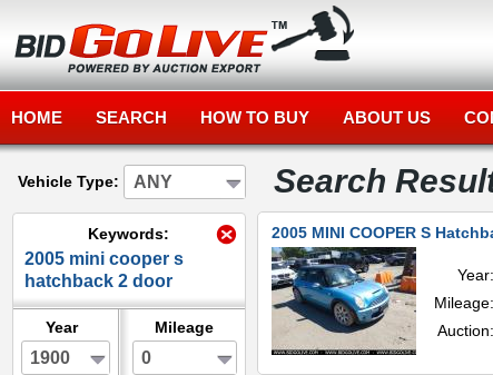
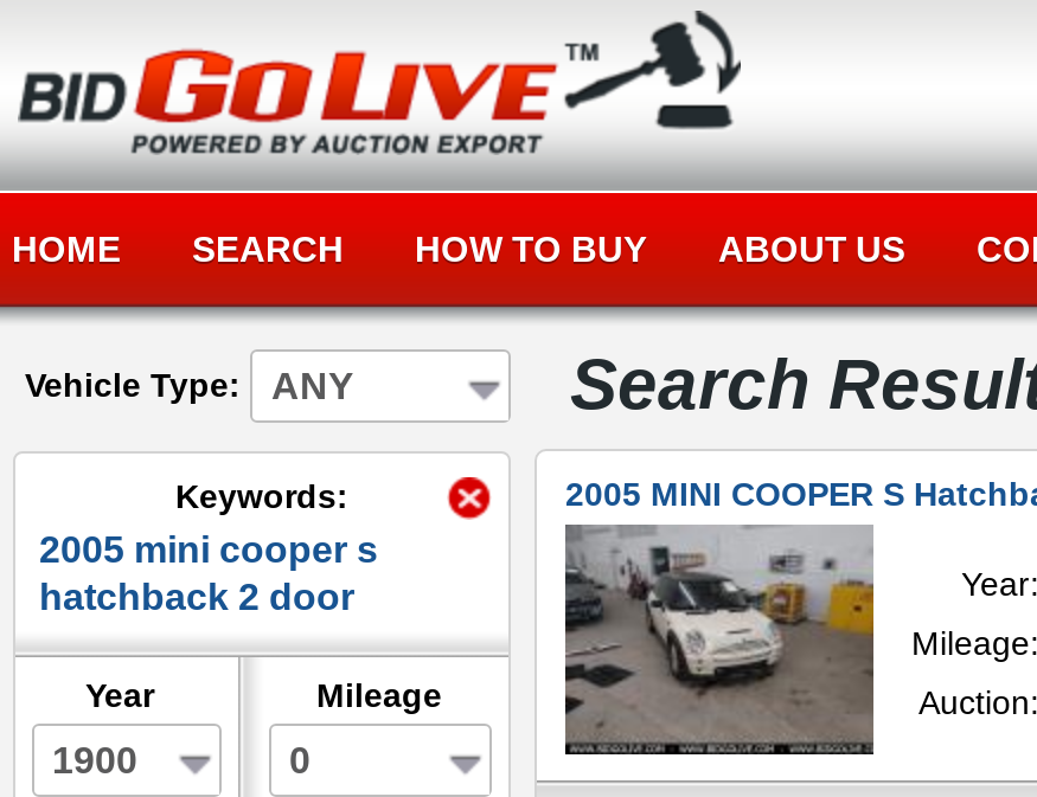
- [image]
+ [image]
